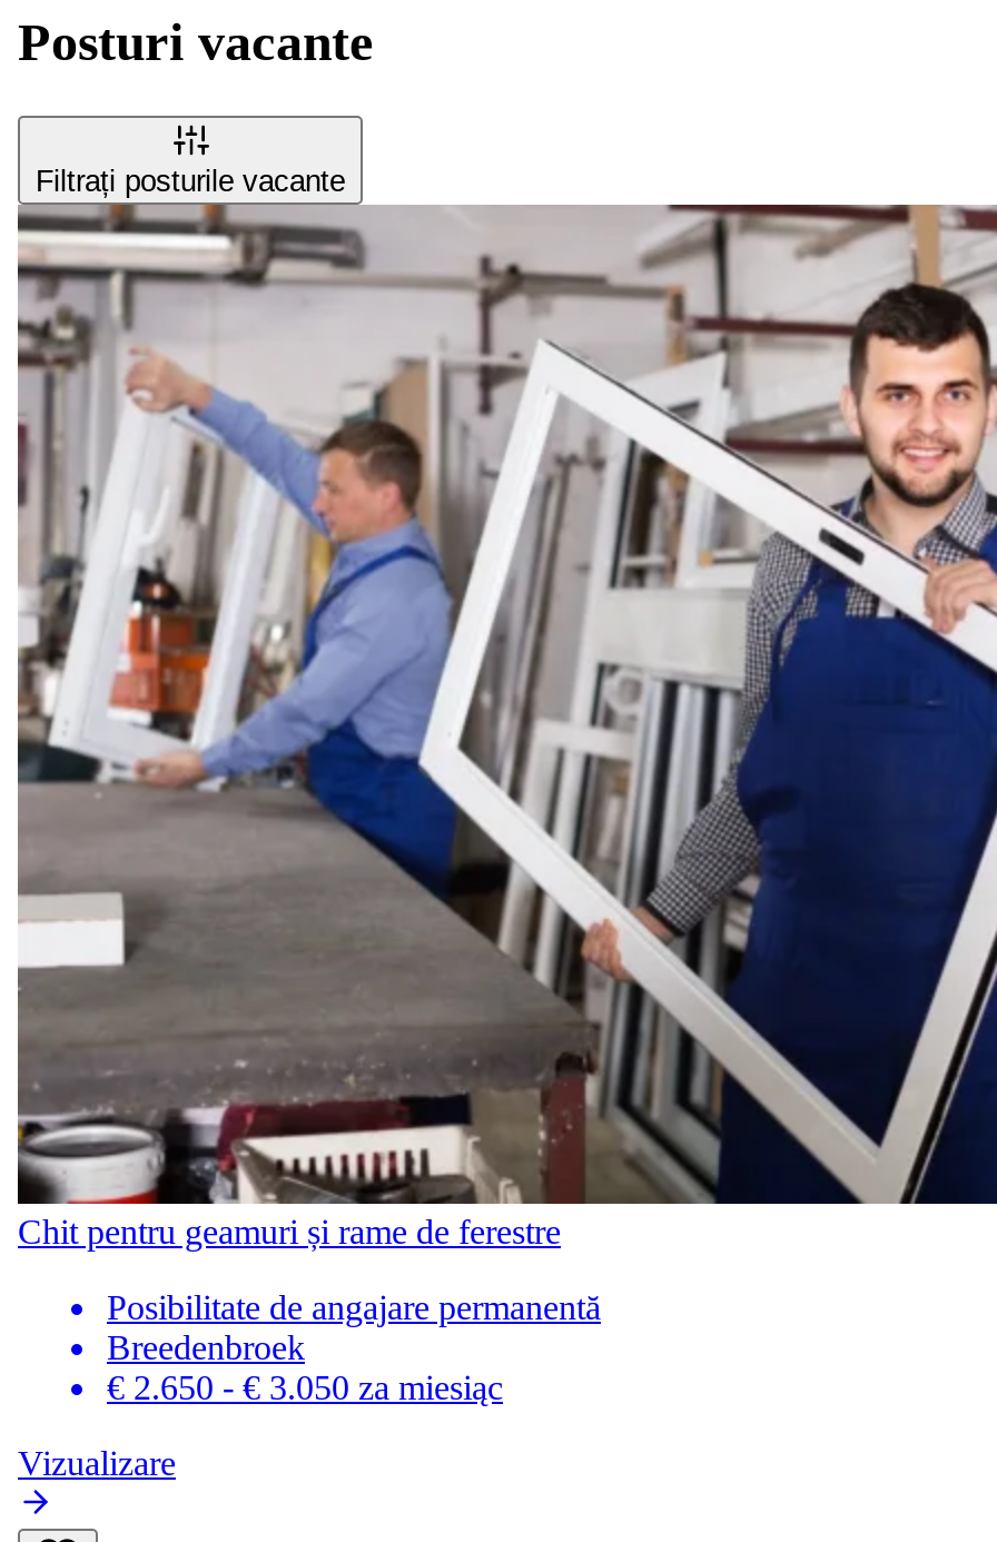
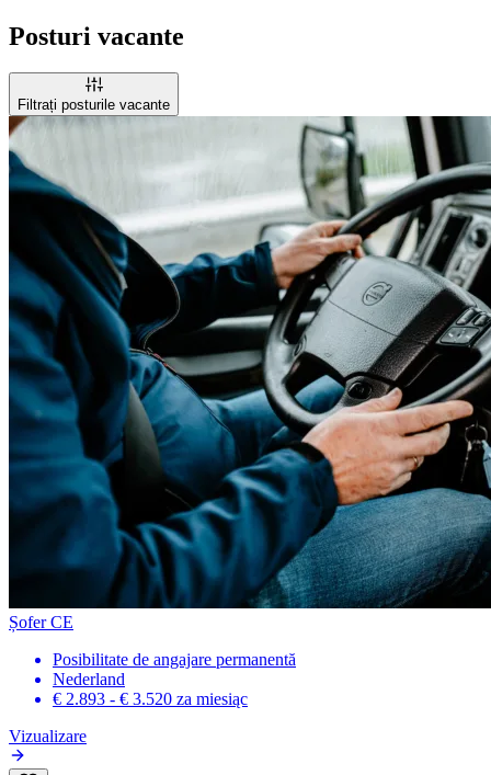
- [image]
- Chit pentru geamuri și rame de ferestre
+ [image]
+ Șofer CE

- Breedenbroek
- € 2.650 - € 3.050 za miesiąc
+ Nederland
+ € 2.893 - € 3.520 za miesiąc
